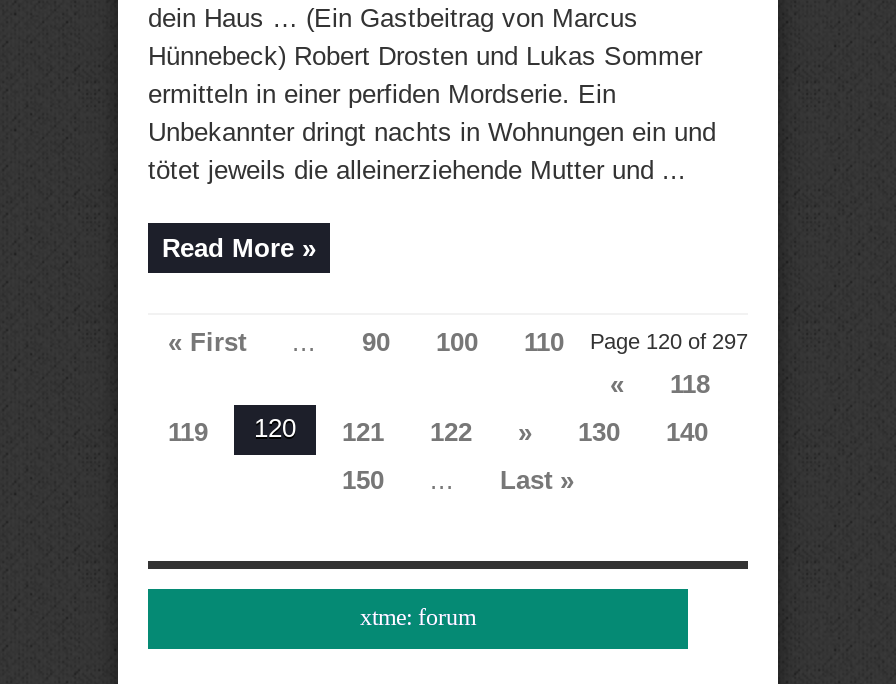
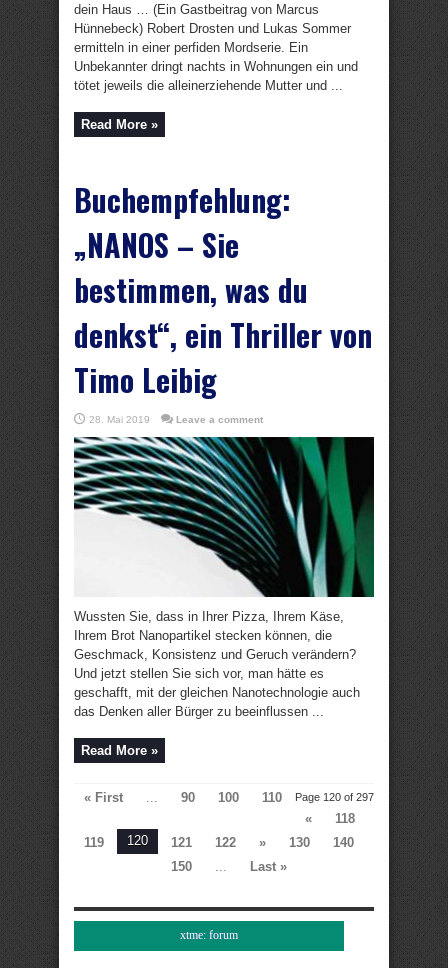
+ [image]
+ Wussten Sie, dass in Ihrer Pizza, Ihrem Käse,
+ Ihrem Brot Nanopartikel stecken können, die
+ Geschmack, Konsistenz und Geruch verändern?
+ Und jetzt stellen Sie sich vor, man hätte es
+ geschafft, mit der gleichen Nanotechnologie auch
+ das Denken aller Bürger zu beeinflussen ...
+ Read More »

+ Buchempfehlung:
+ „NANOS – Sie
+ bestimmen, was du
+ denkst“, ein Thriller von
+ Timo Leibig
+ 28. Mai 2019
+ Leave a comment
